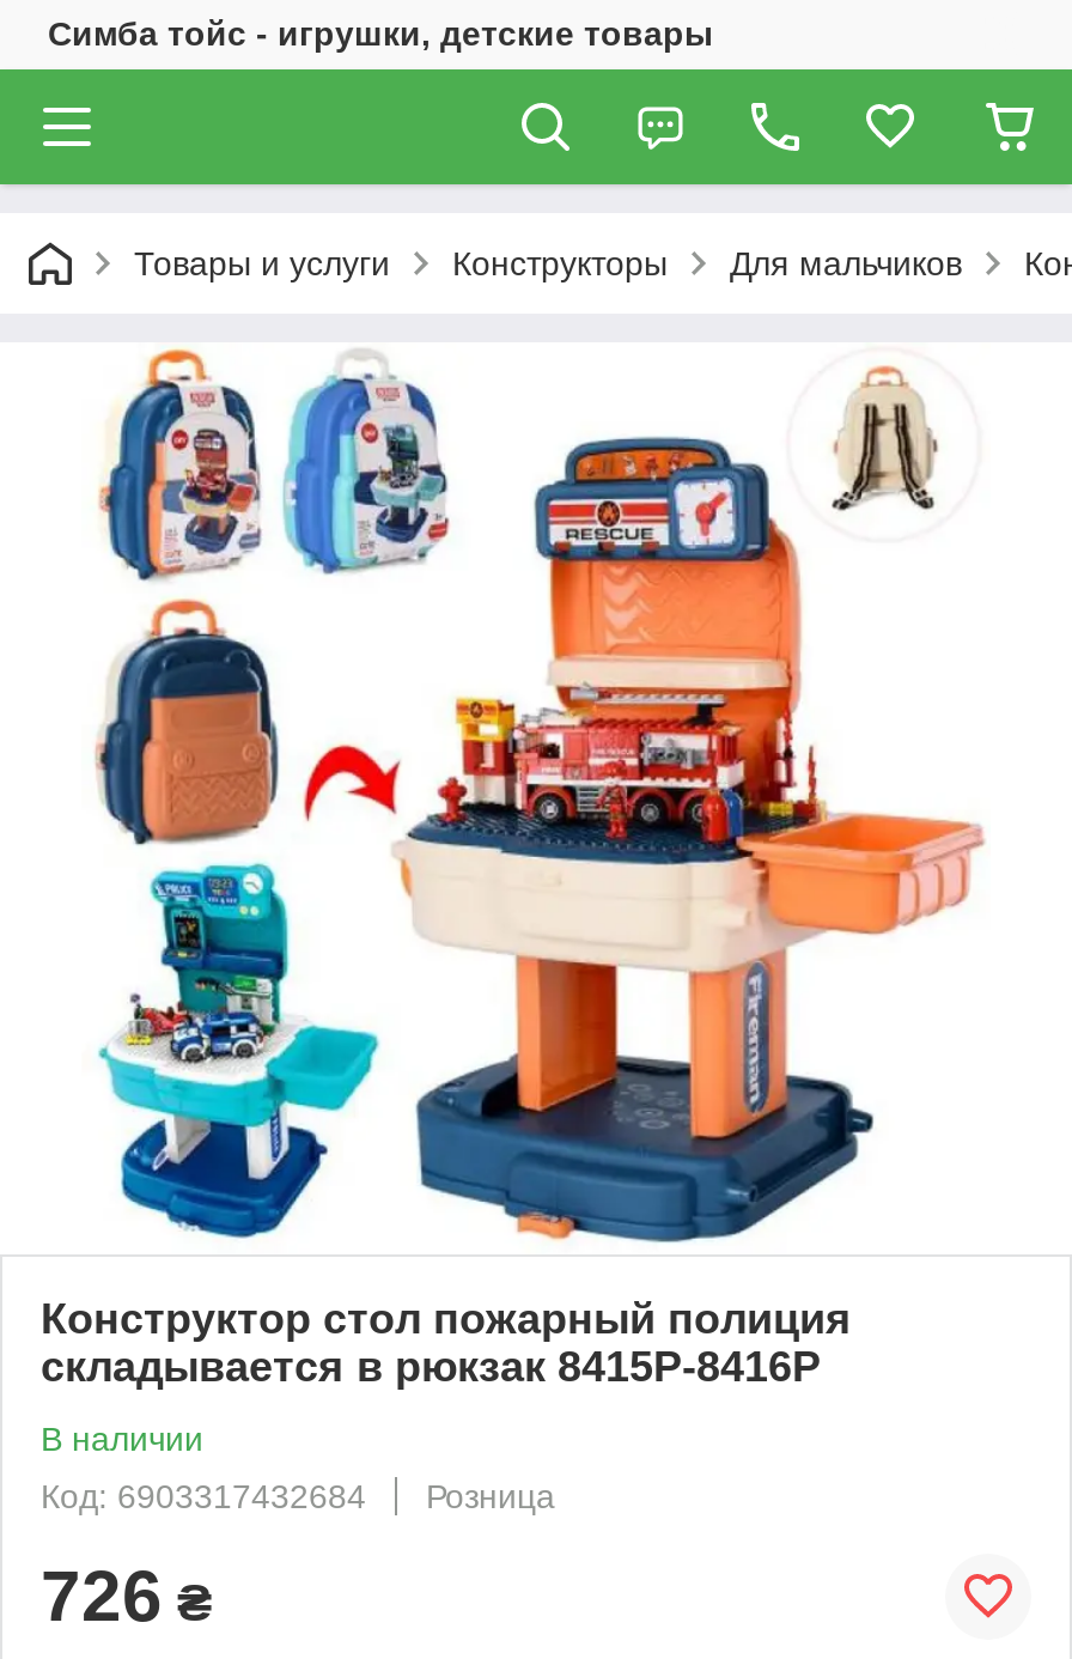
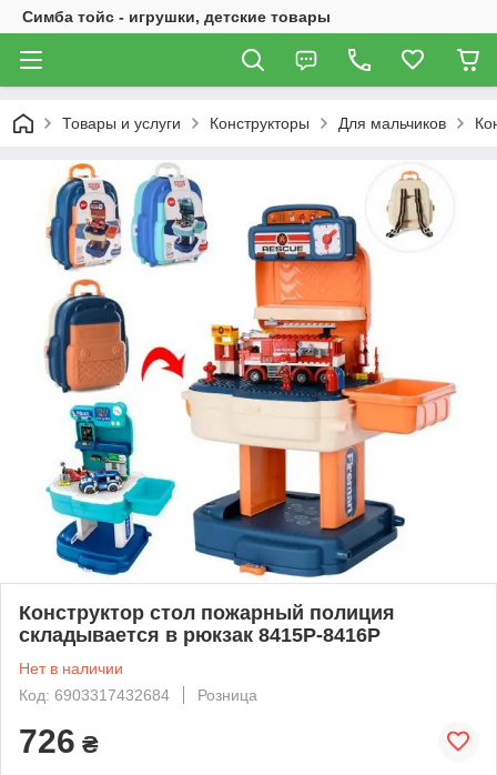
- В наличии
+ Нет в наличии
